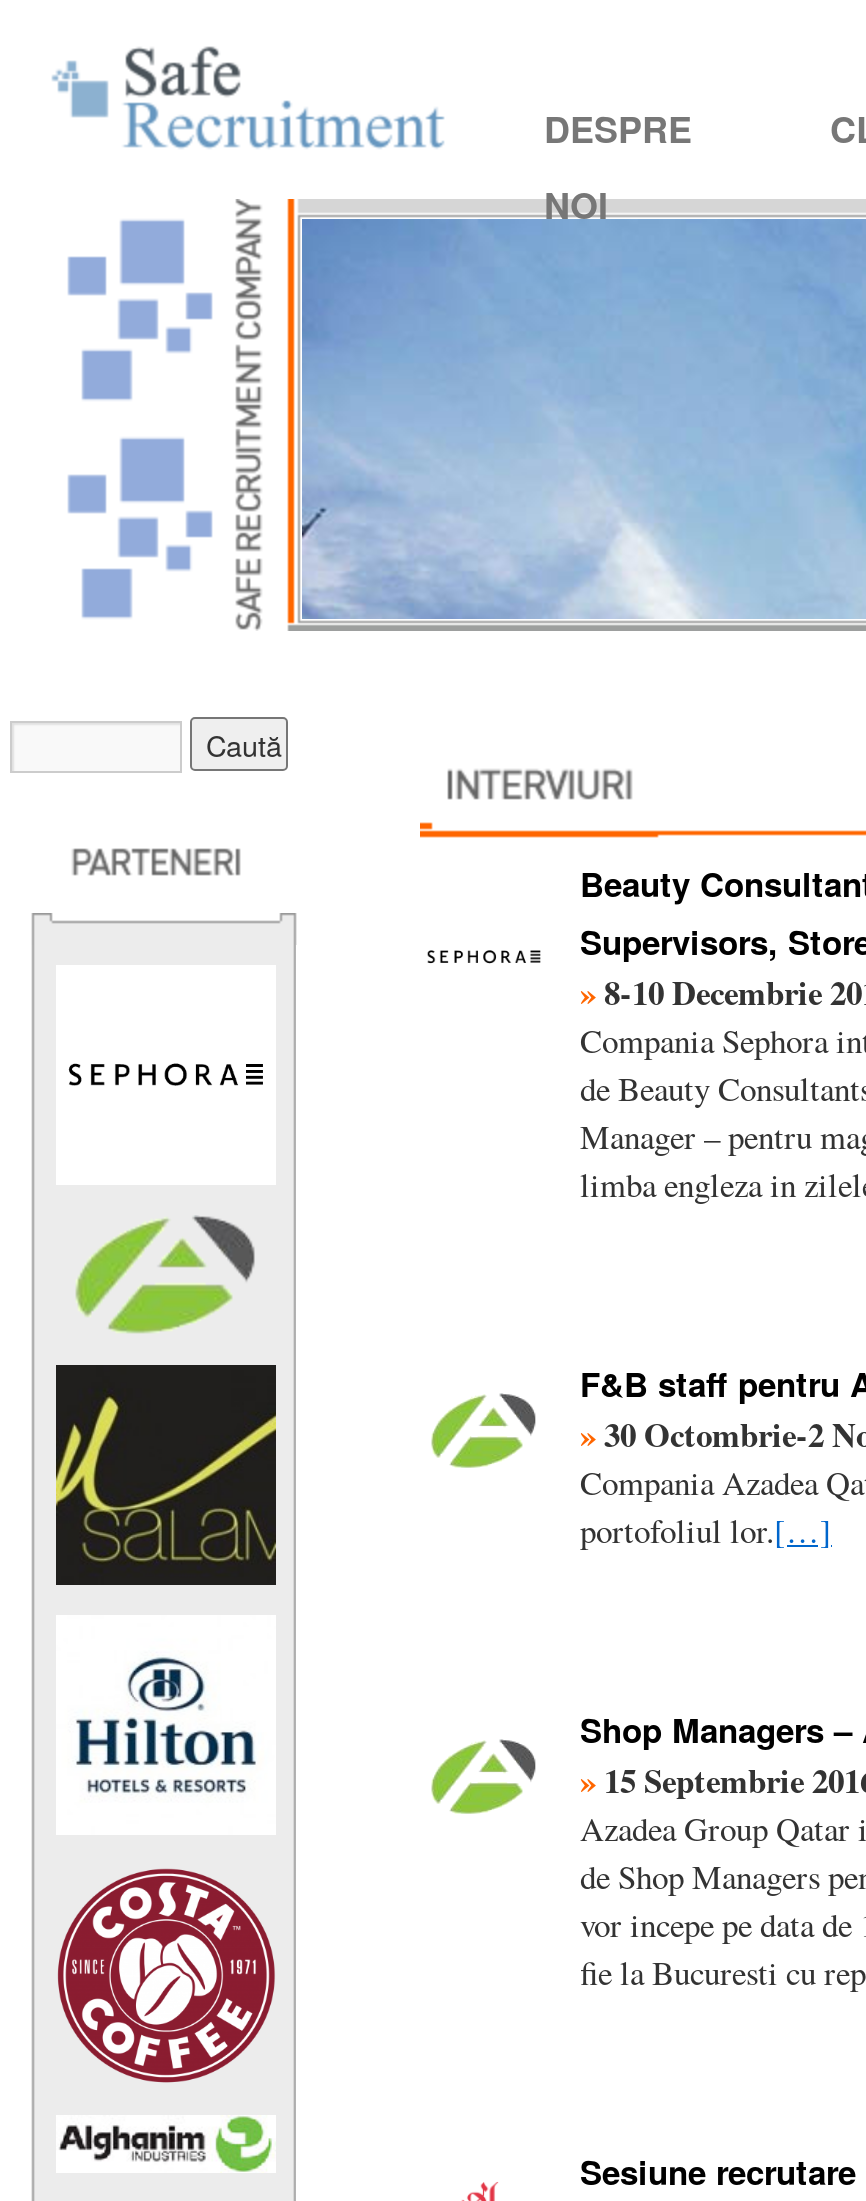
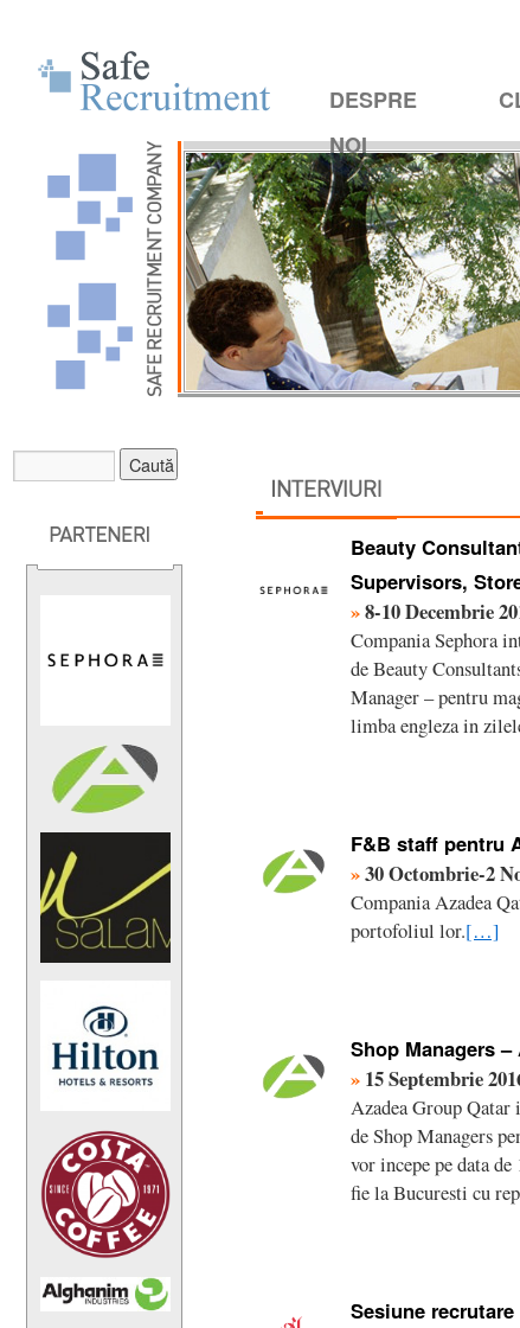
- [image]
+ [image]
